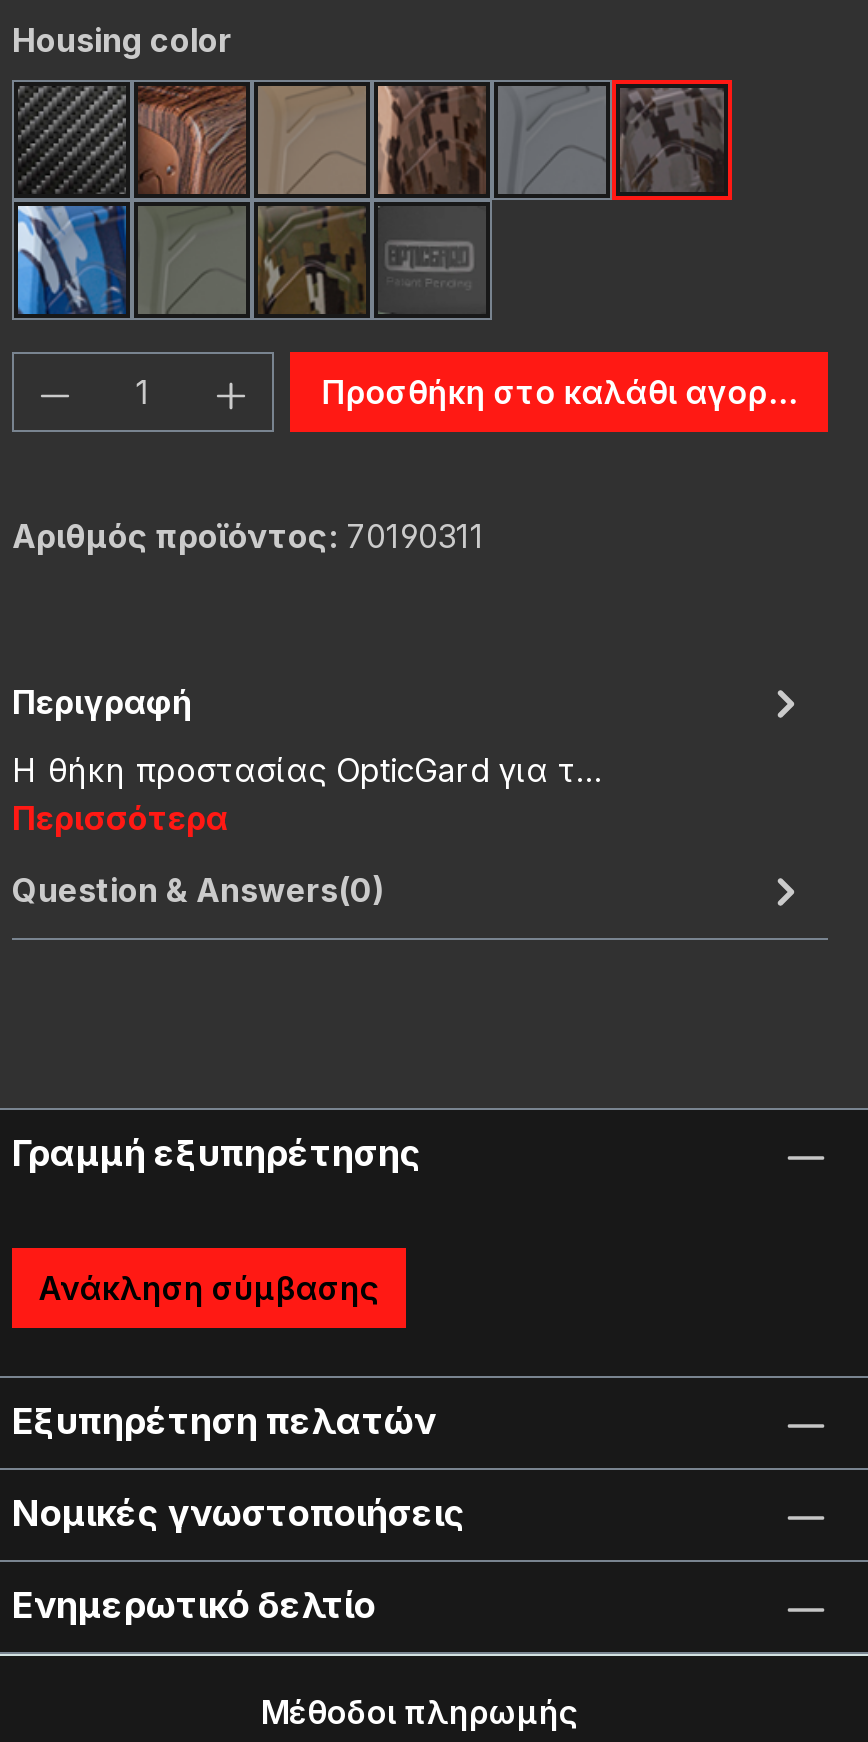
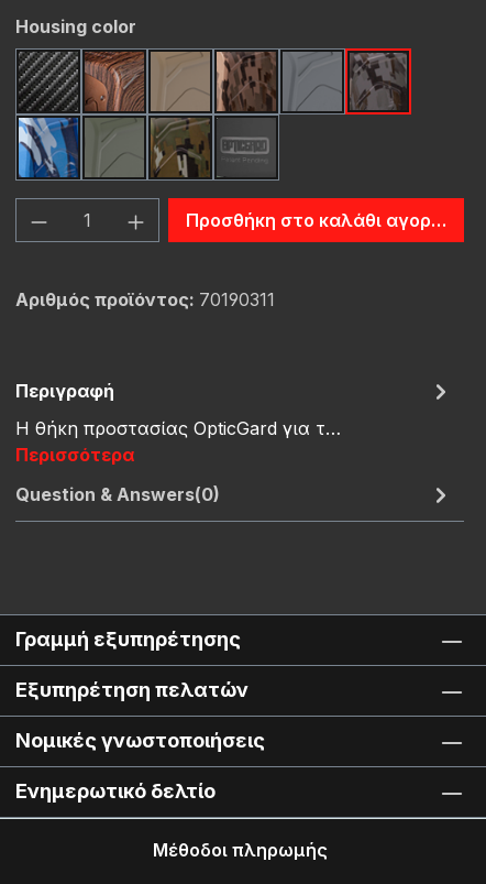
- Ανάκληση σύμβασης
